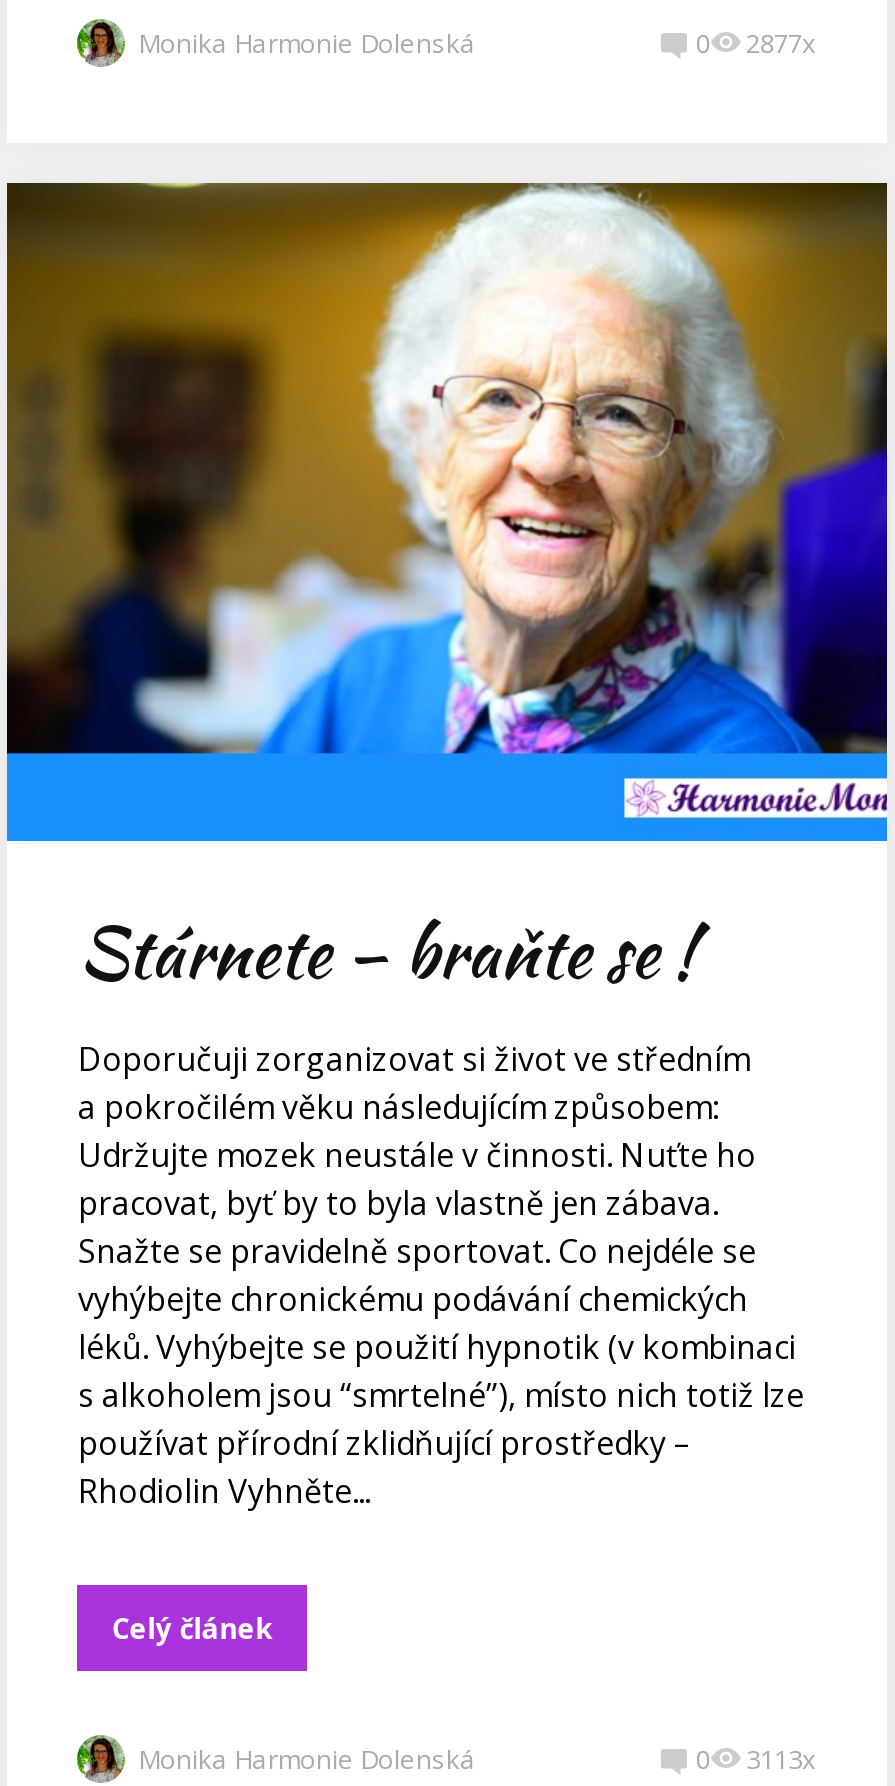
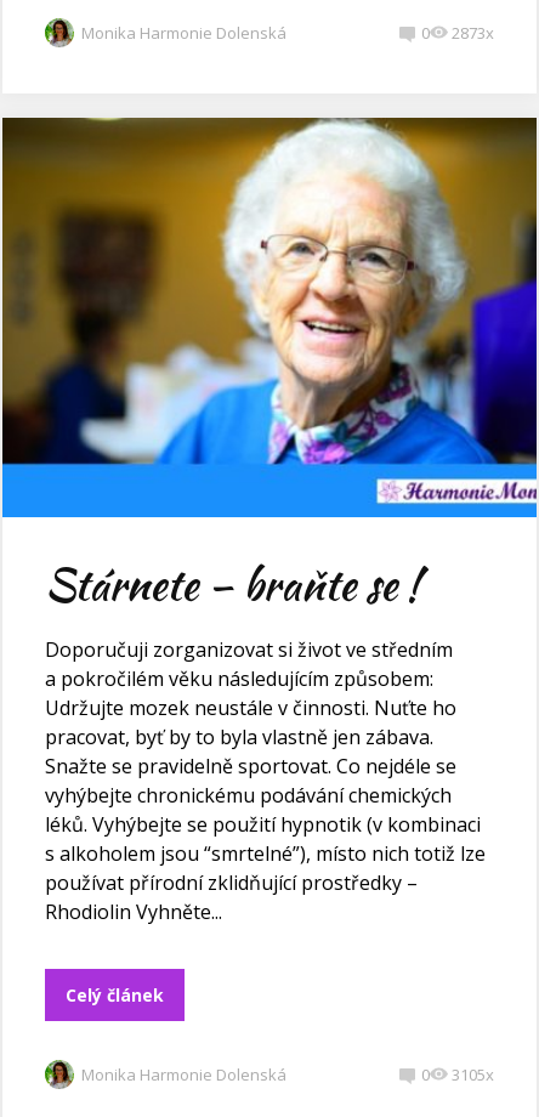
- 0 2877x
+ 0 2873x

- 3113x
+ 3105x
